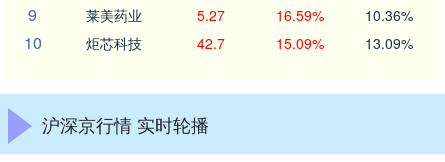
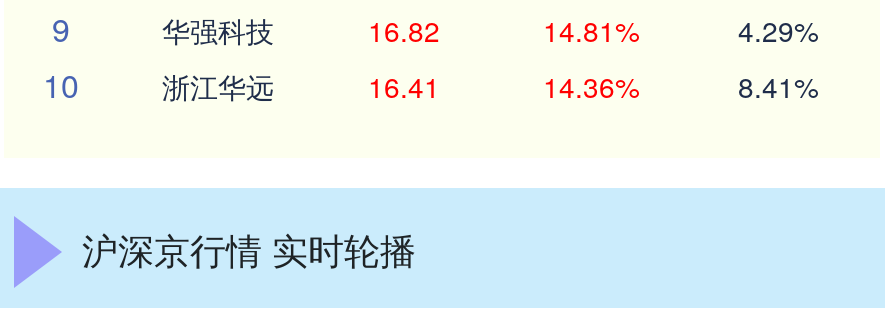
- 莱美药业
- 5.27
- 16.59%
- 10.36%
+ 华强科技
+ 16.82
+ 14.81%
+ 4.29%

- 炬芯科技
- 42.7
- 15.09%
- 13.09%
+ 浙江华远
+ 16.41
+ 14.36%
+ 8.41%
